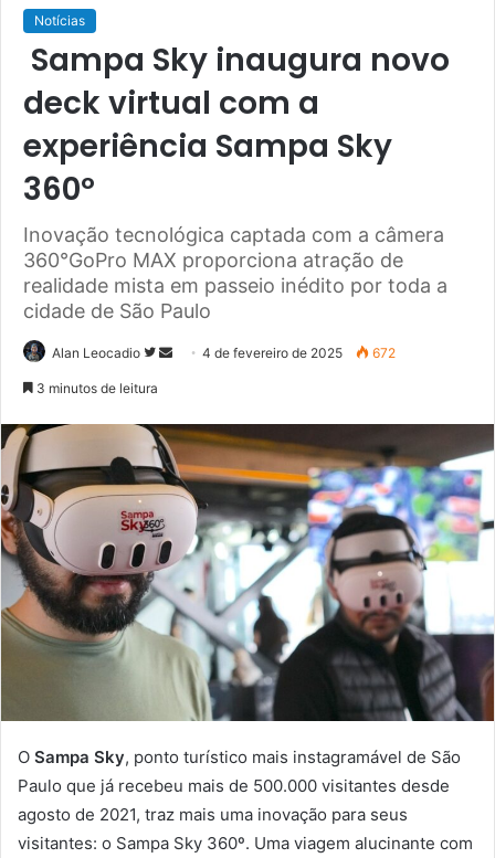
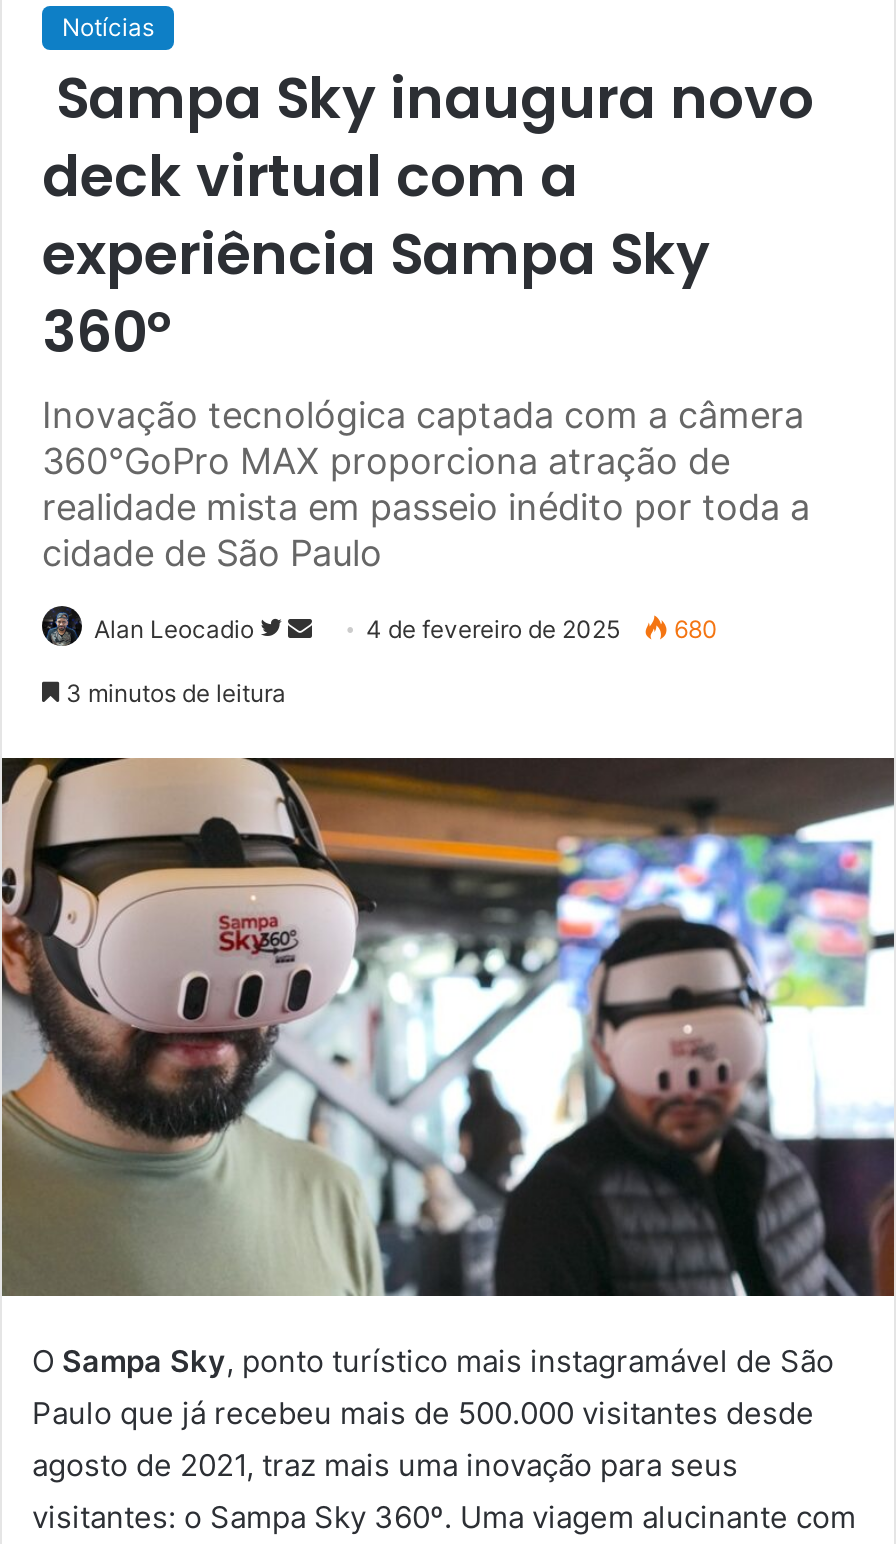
- 672
+ 680
